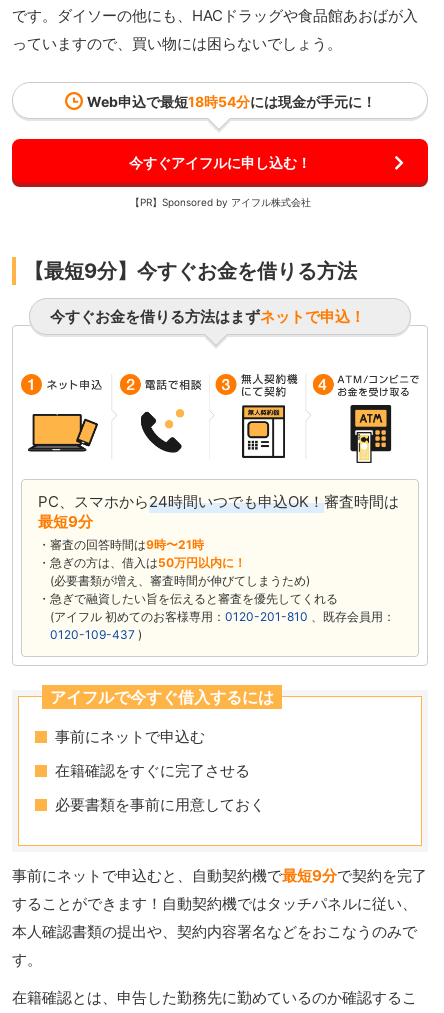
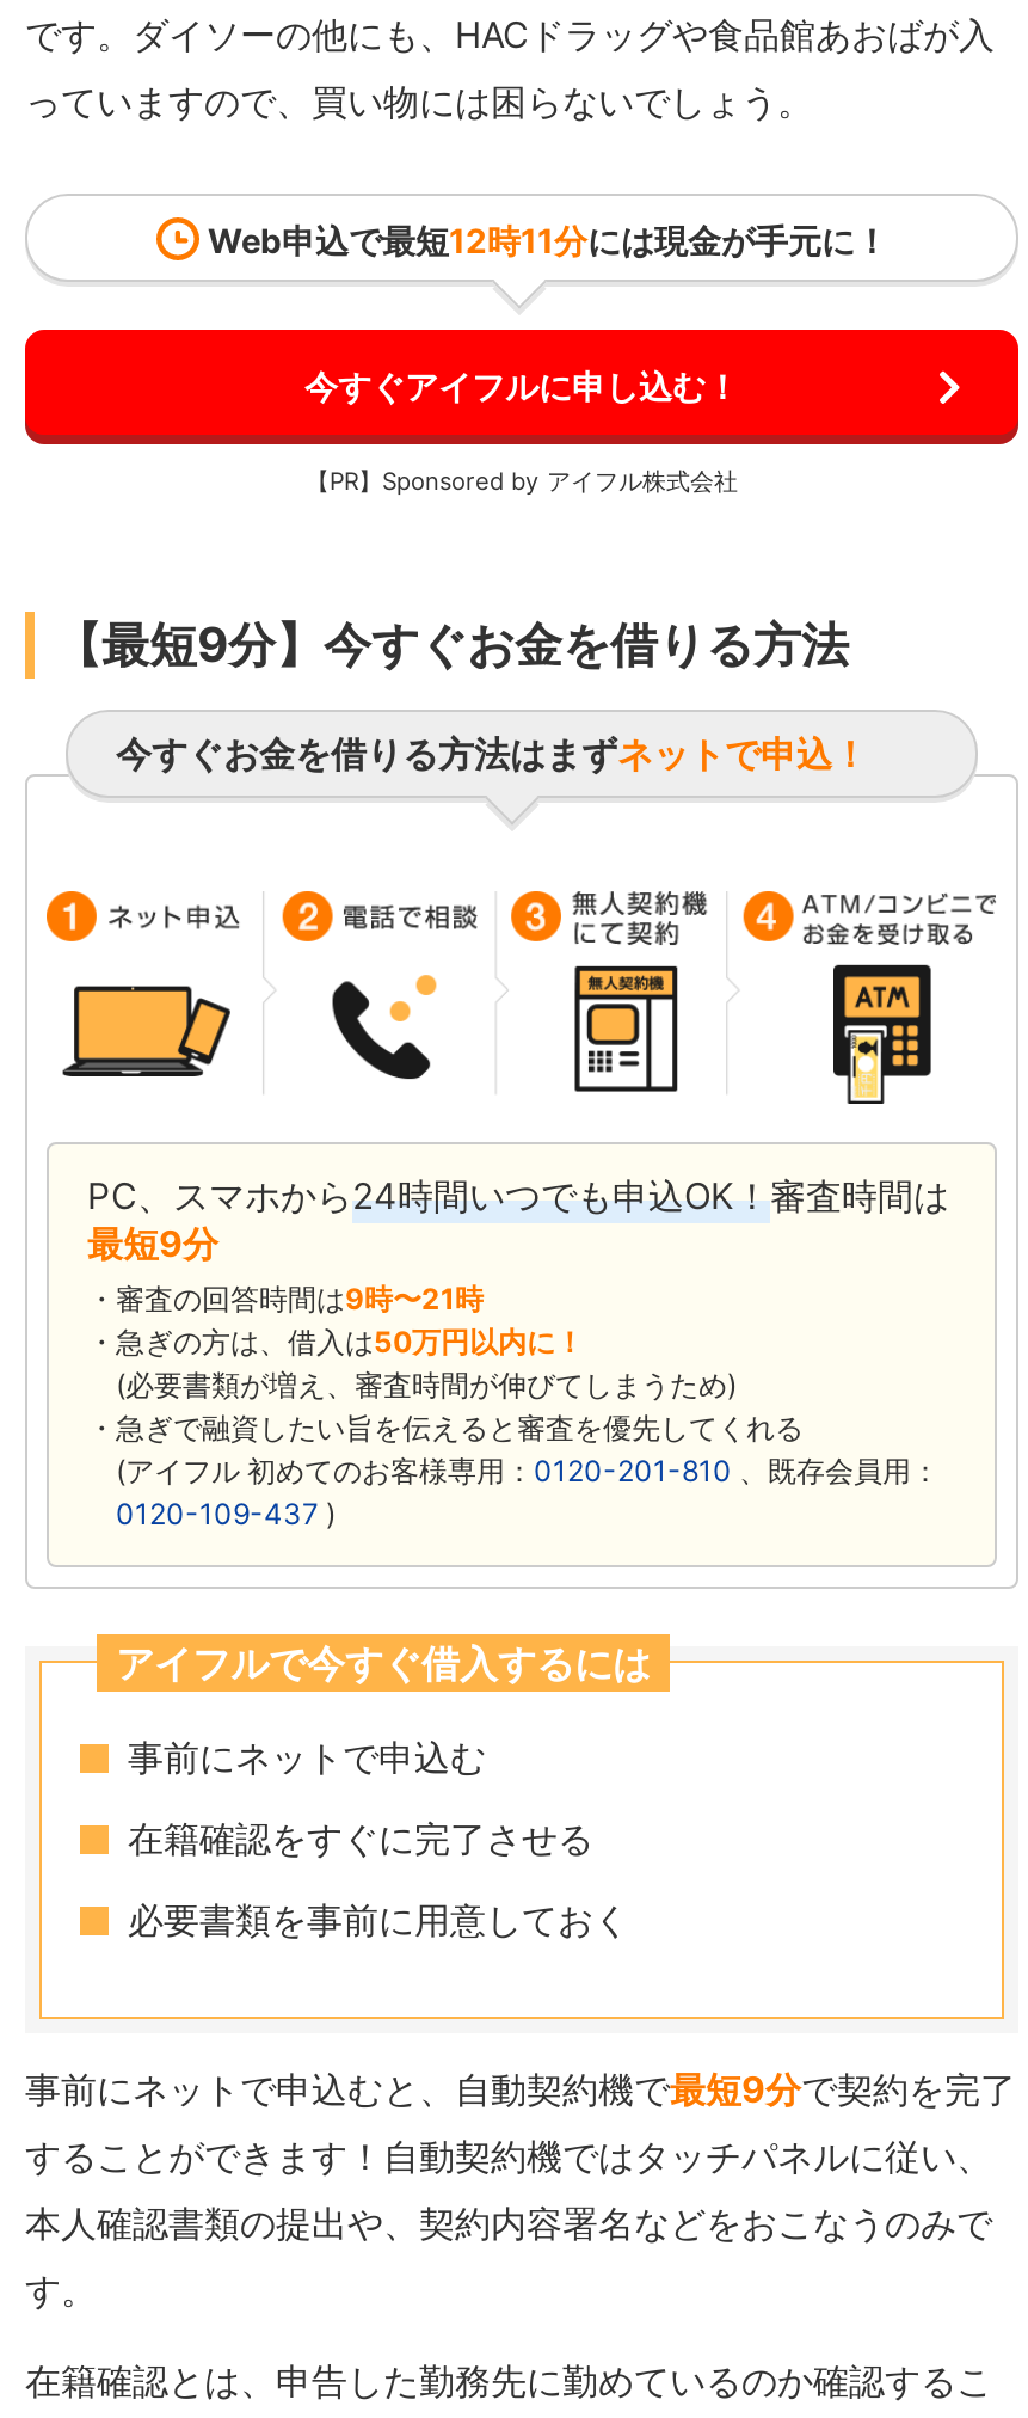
- Web申込で最短18時54分には現金が手元に！
+ Web申込で最短12時11分には現金が手元に！
